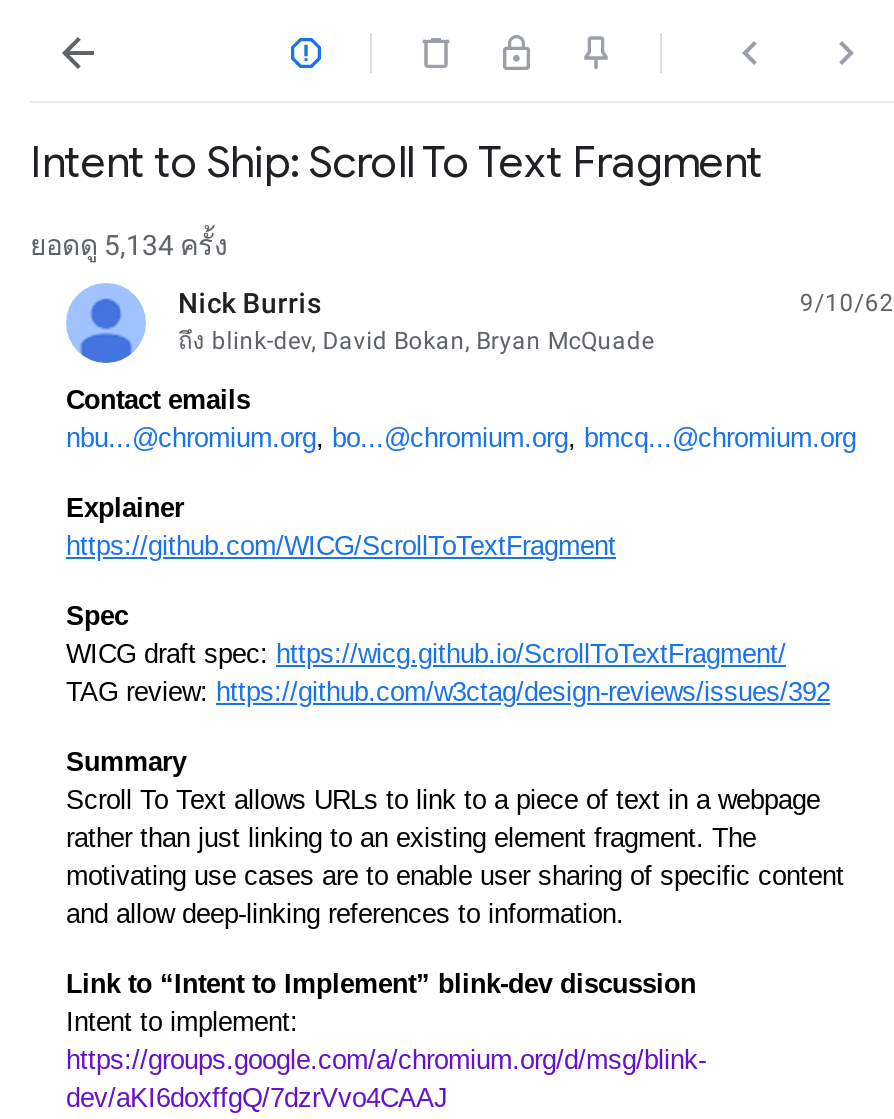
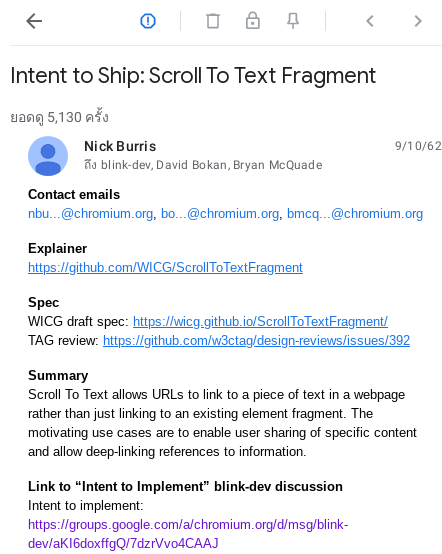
- ยอดดู 5,134 ครั้ง
+ ยอดดู 5,130 ครั้ง
